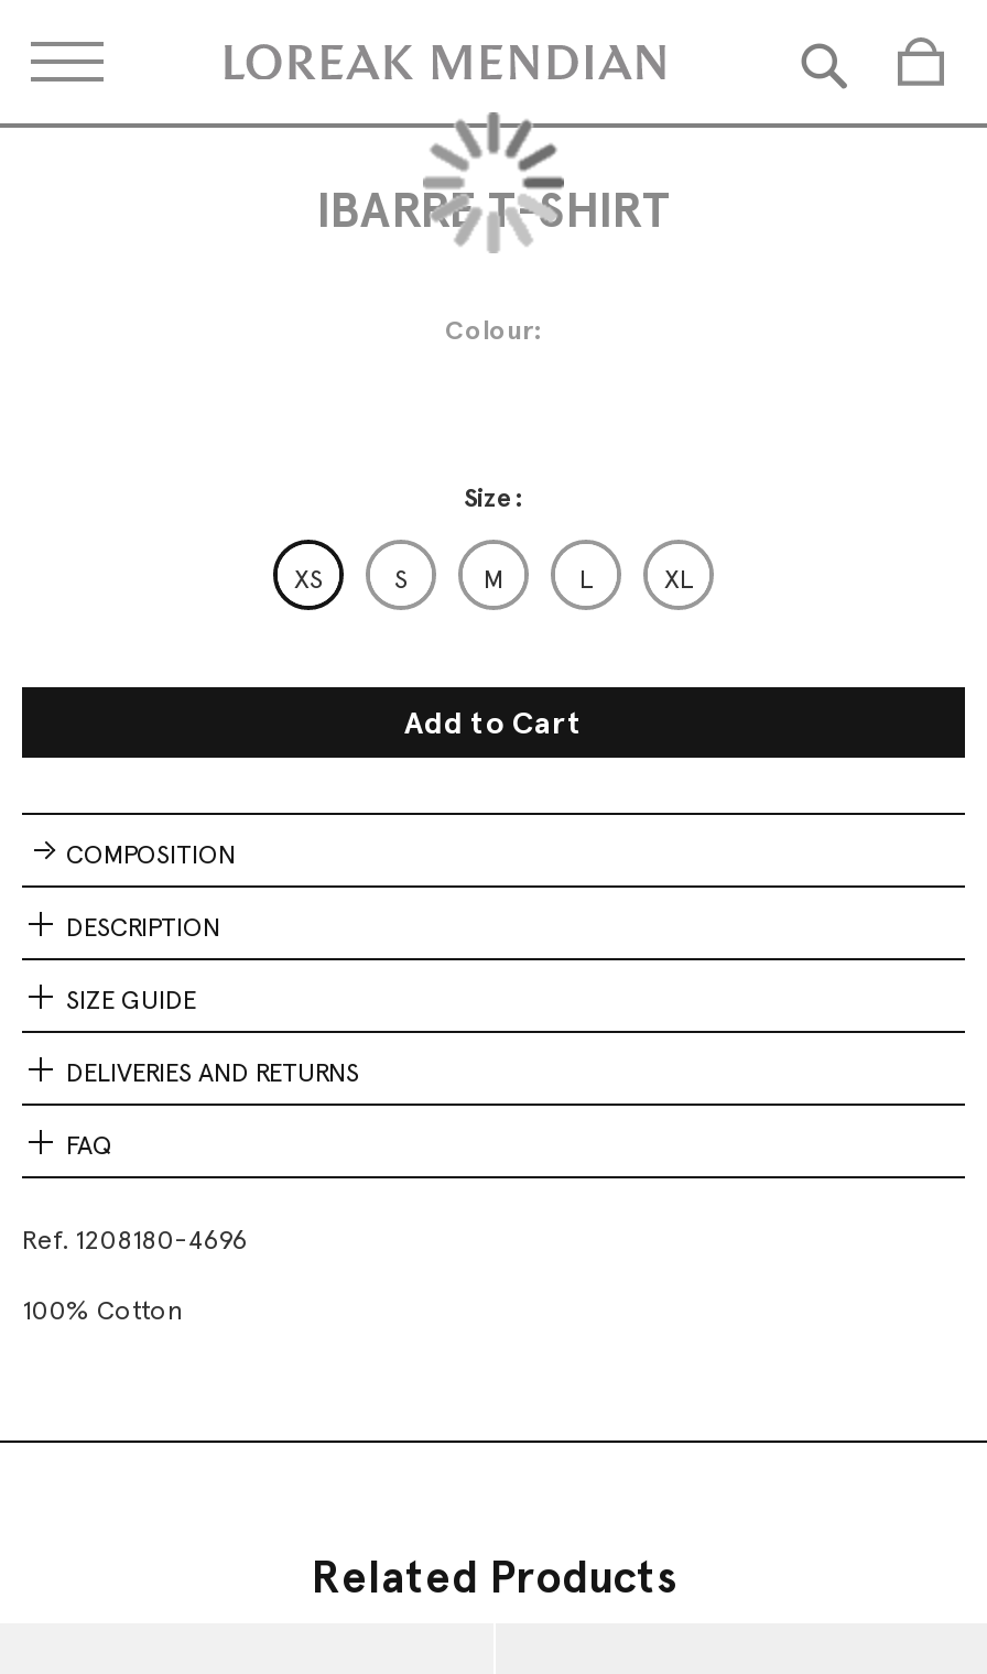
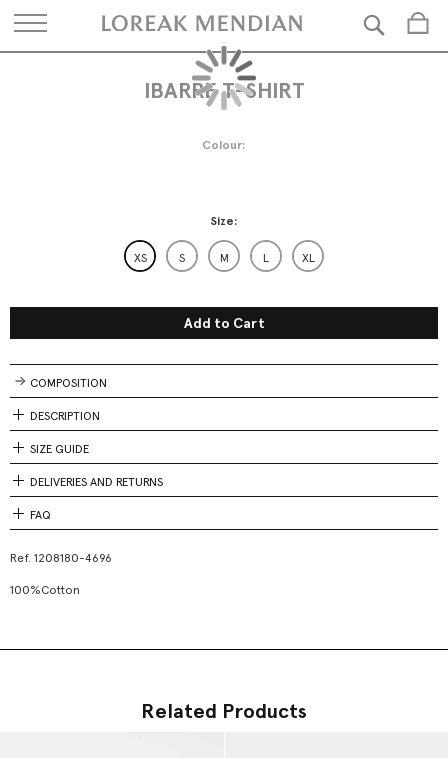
- 100% Cotton
+ 100%Cotton
